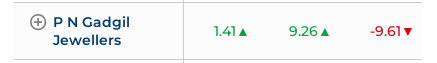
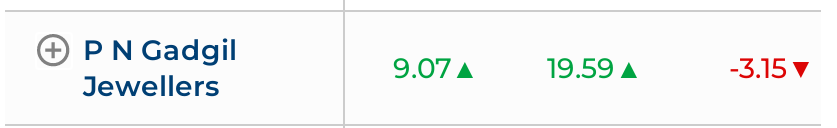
- 1.41
+ 9.07

- 9.26
+ 19.59

- -9.61
+ -3.15
